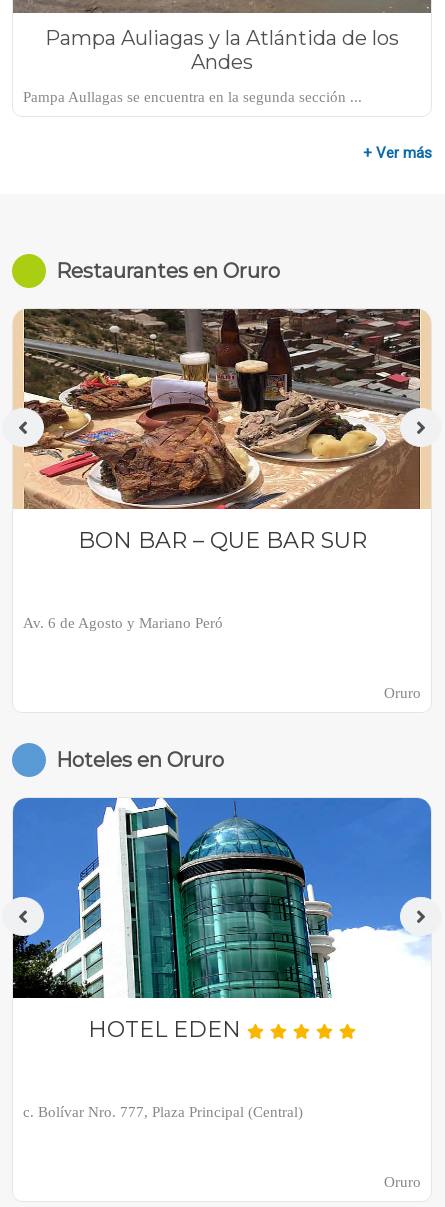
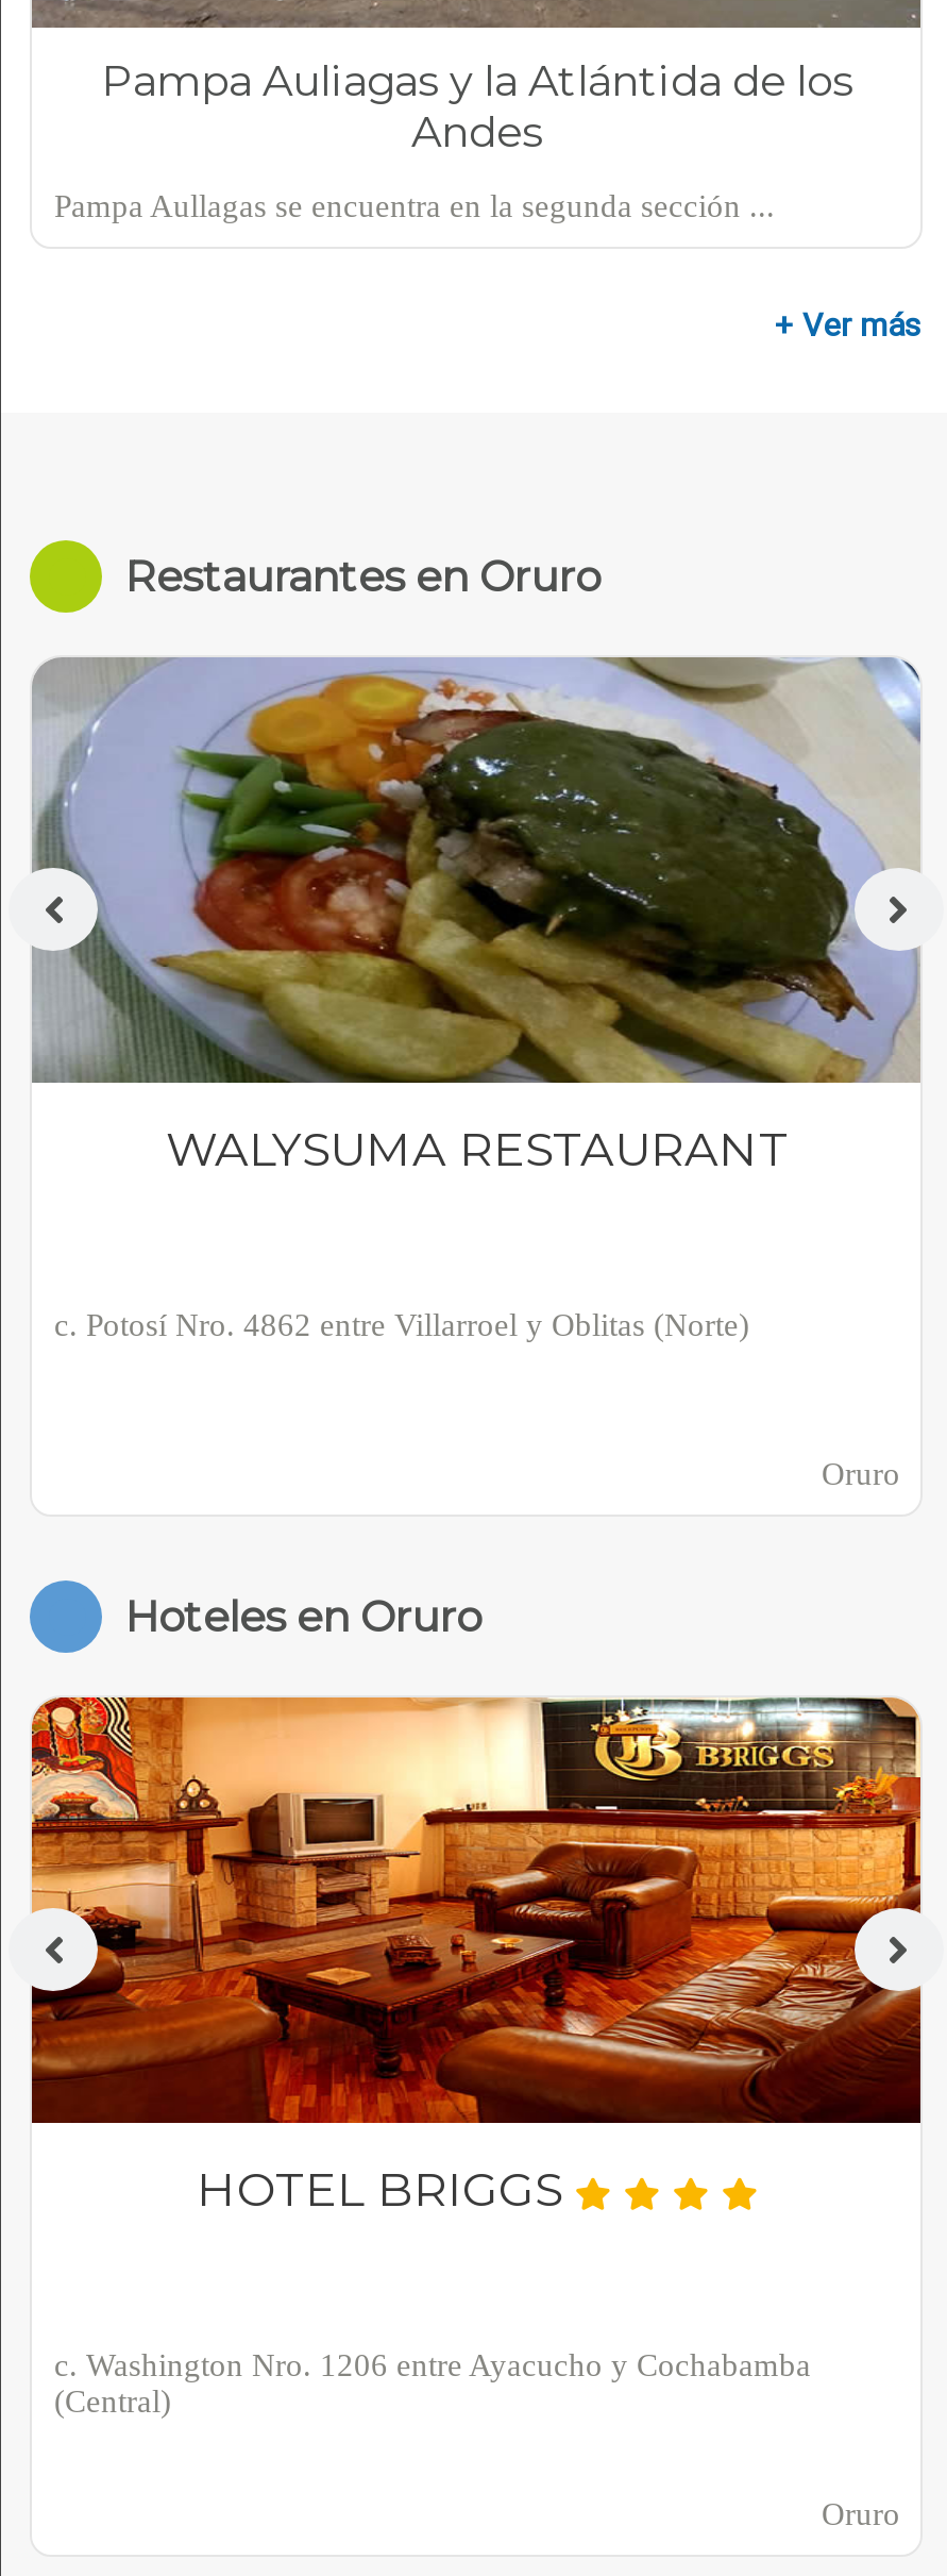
- [image]
- BON BAR – QUE BAR SUR
+ [image]
+ WALYSUMA RESTAURANT

- Av. 6 de Agosto y Mariano Peró
+ c. Potosí Nro. 4862 entre Villarroel y Oblitas (Norte)

- [image]
- HOTEL EDEN
+ [image]
+ HOTEL BRIGGS

- c. Bolívar Nro. 777, Plaza Principal (Central)
+ c. Washington Nro. 1206 entre Ayacucho y Cochabamba
+ (Central)
